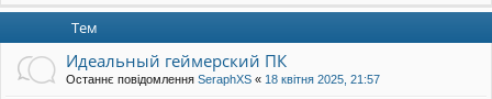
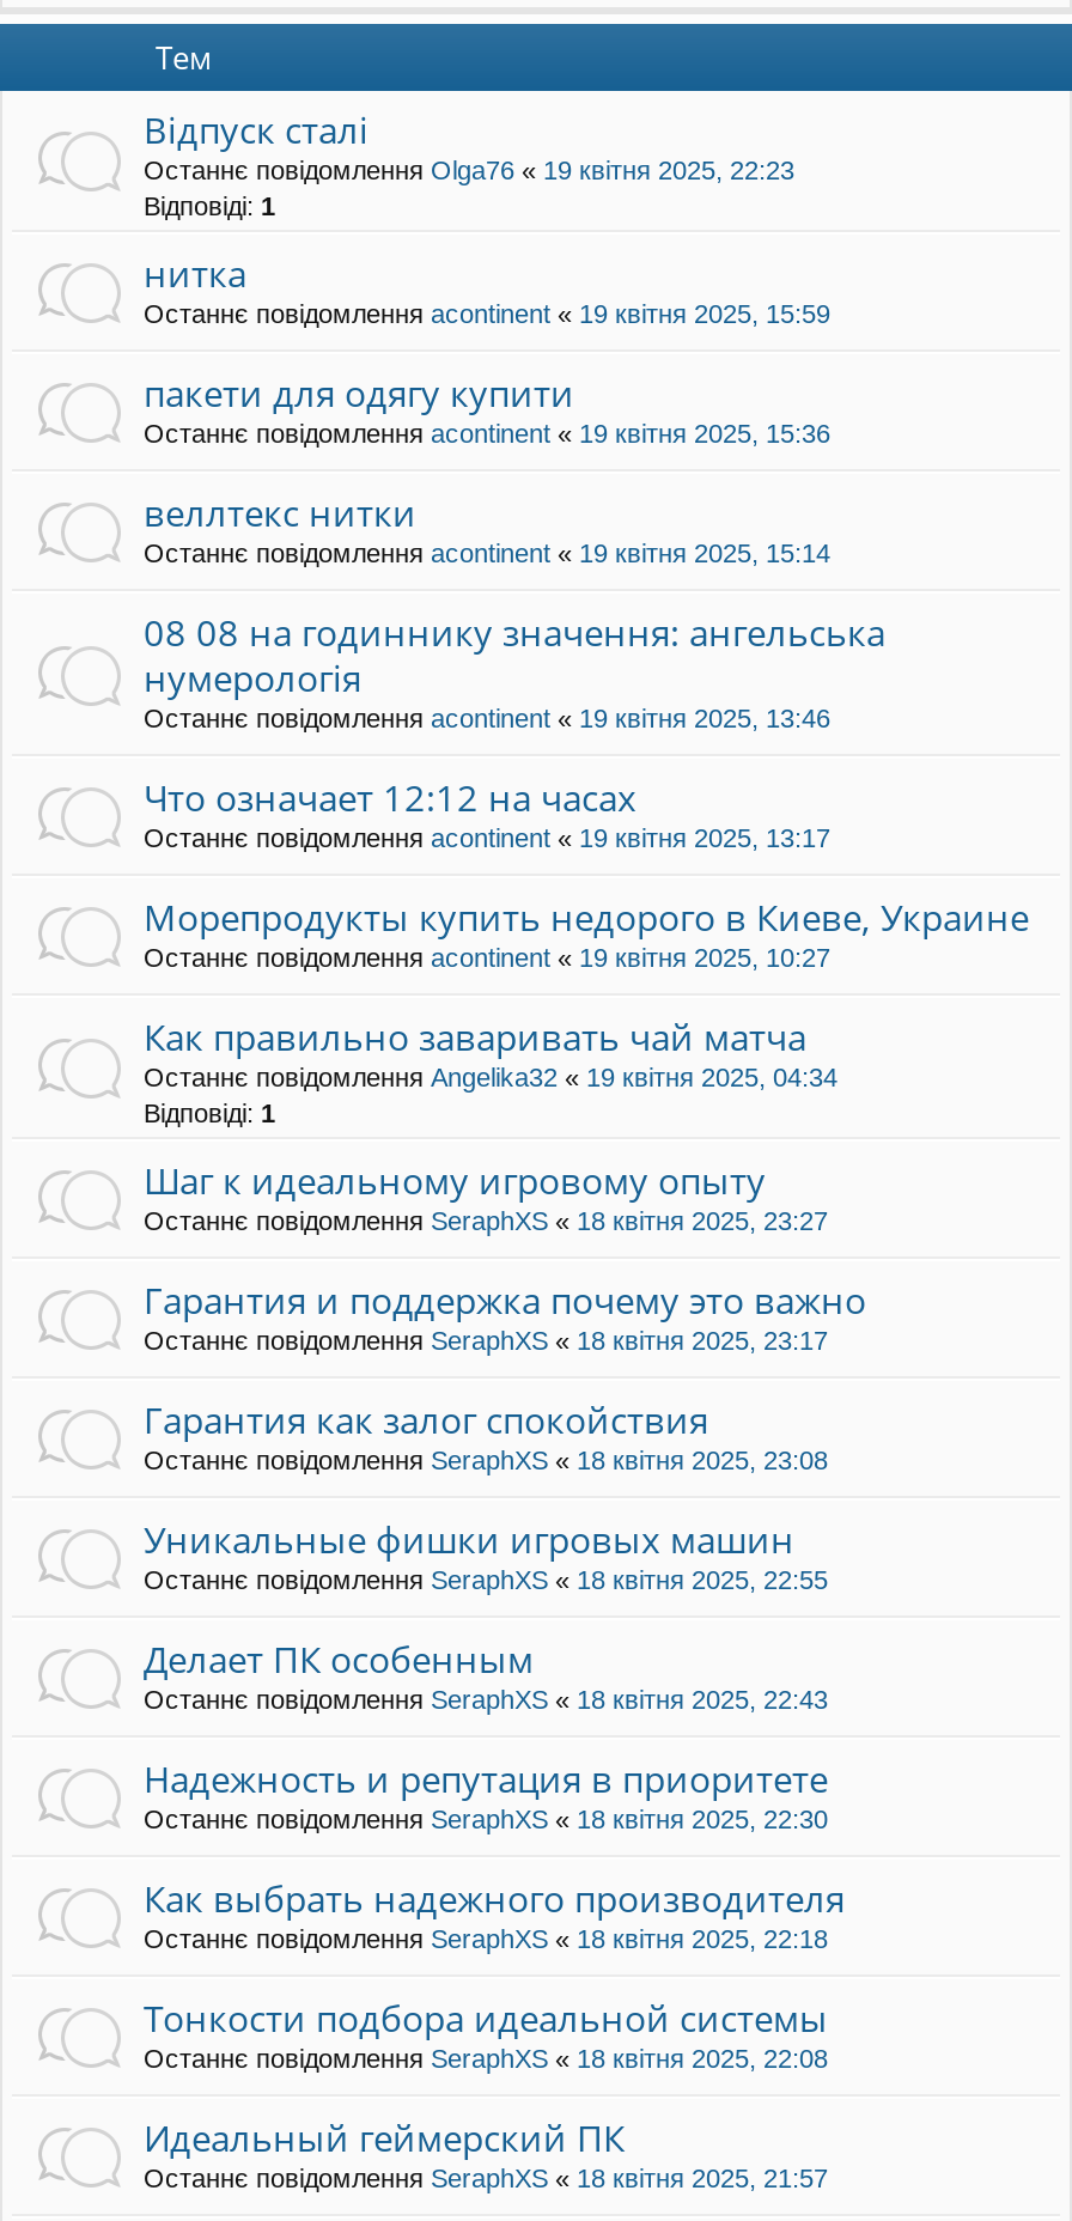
+ Відпуск сталі
+ Останнє повідомлення Olga76 «19 квітня 2025, 22:23
+ Відповіді: 1
+ нитка
+ Останнє повідомлення acontinent «19 квітня 2025, 15:59
+ пакети для одягу купити
+ Останнє повідомлення acontinent «19 квітня 2025, 15:36
+ веллтекс нитки
+ Останнє повідомлення acontinent «19 квітня 2025, 15:14
+ 08 08 на годиннику значення: ангельська
+ нумерологія
+ Останнє повідомлення acontinent «19 квітня 2025, 13:46
+ Что означает 12:12 на часах
+ Останнє повідомлення acontinent «19 квітня 2025, 13:17
+ Морепродукты купить недорого в Киеве, Украине
+ Останнє повідомлення acontinent «19 квітня 2025, 10:27
+ Как правильно заваривать чай матча
+ Останнє повідомлення Angelika32 «19 квітня 2025, 04:34
+ Відповіді: 1
+ Шаг к идеальному игровому опыту
+ Останнє повідомлення SeraphXS «18 квітня 2025, 23:27
+ Гарантия и поддержка почему это важно
+ Останнє повідомлення SeraphXS «18 квітня 2025, 23:17
+ Гарантия как залог спокойствия
+ Останнє повідомлення SeraphXS «18 квітня 2025, 23:08
+ Уникальные фишки игровых машин
+ Останнє повідомлення SeraphXS «18 квітня 2025, 22:55
+ Делает ПК особенным
+ Останнє повідомлення SeraphXS «18 квітня 2025, 22:43
+ Надежность и репутация в приоритете
+ Останнє повідомлення SeraphXS «18 квітня 2025, 22:30
+ Как выбрать надежного производителя
+ Останнє повідомлення SeraphXS «18 квітня 2025, 22:18
+ Тонкости подбора идеальной системы
+ Останнє повідомлення SeraphXS «18 квітня 2025, 22:08
